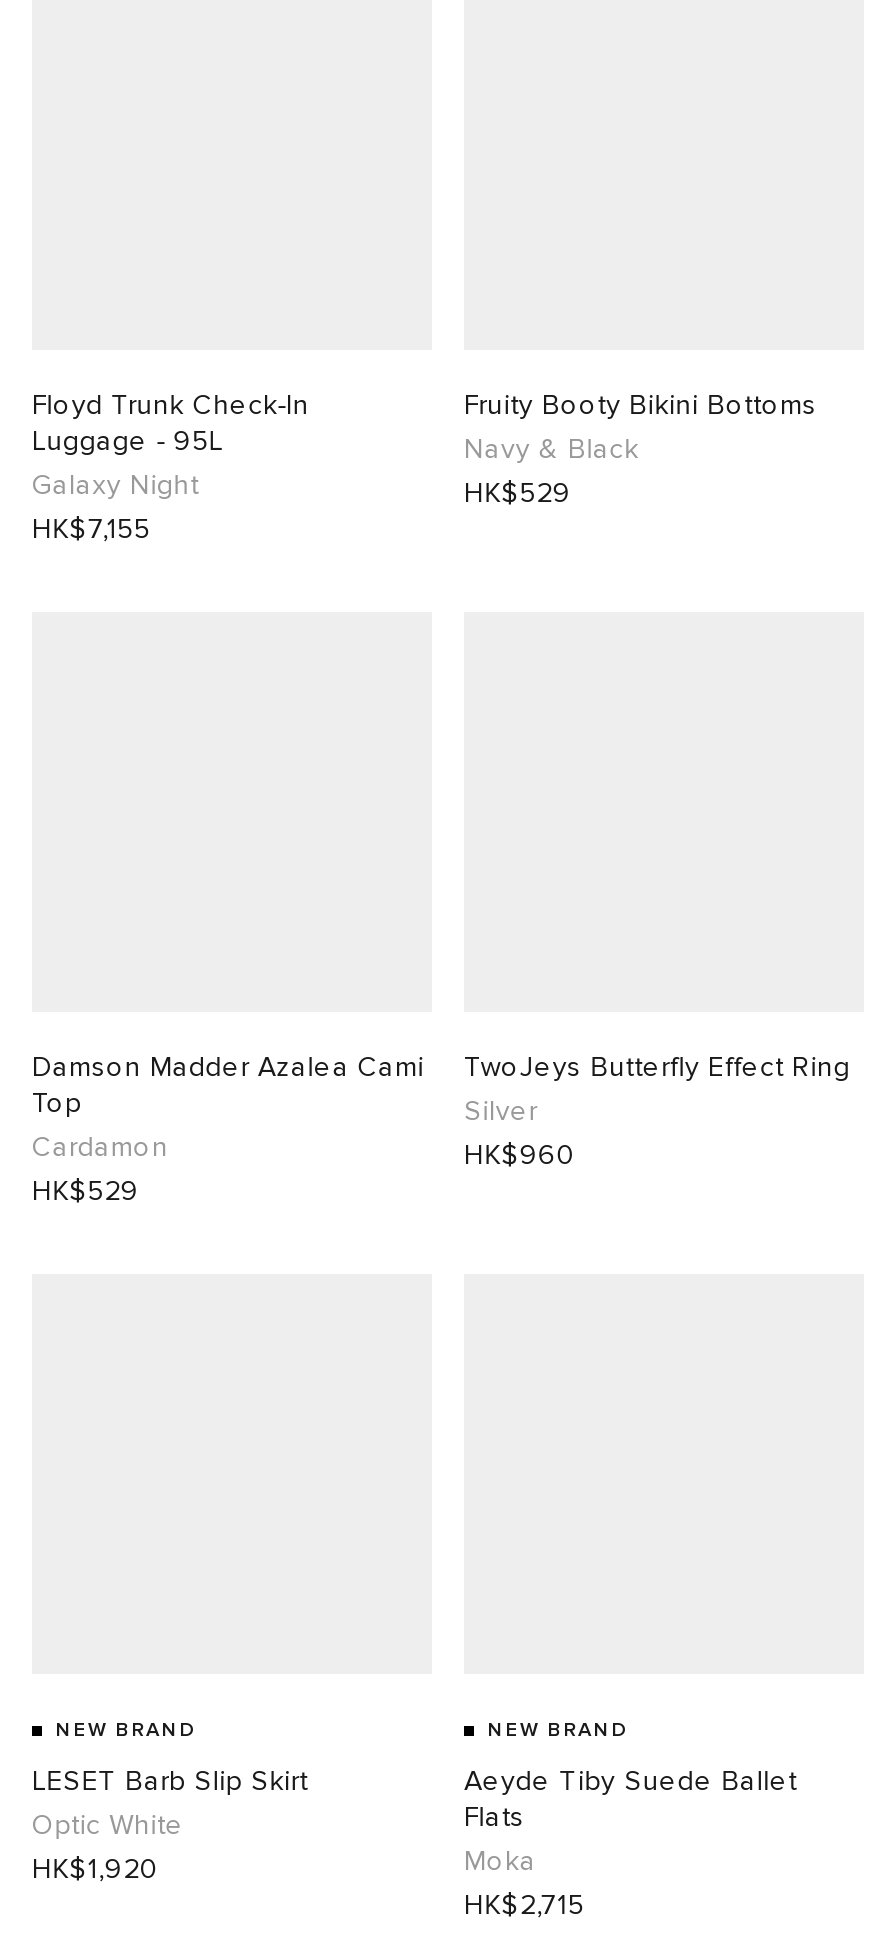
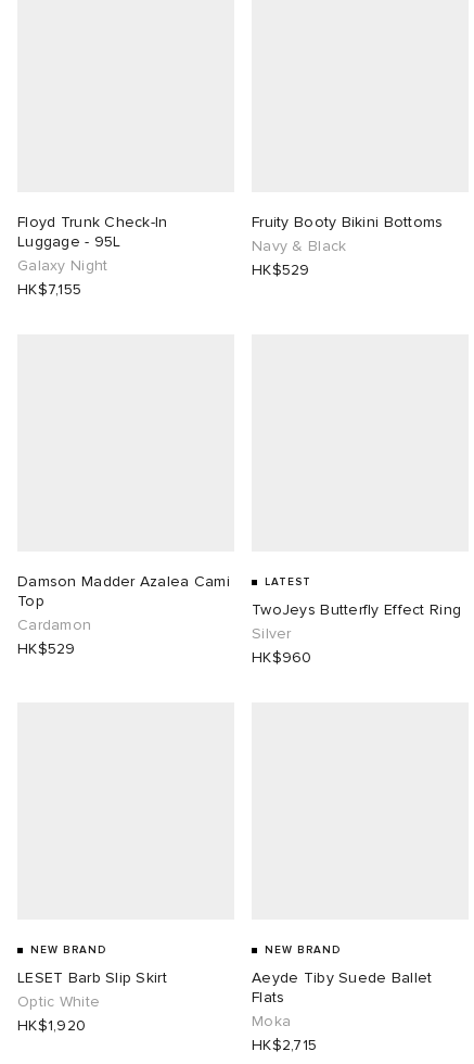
moved down: TwoJeys Butterfly Effect Ring | Silver | HK$960

+ LATEST
